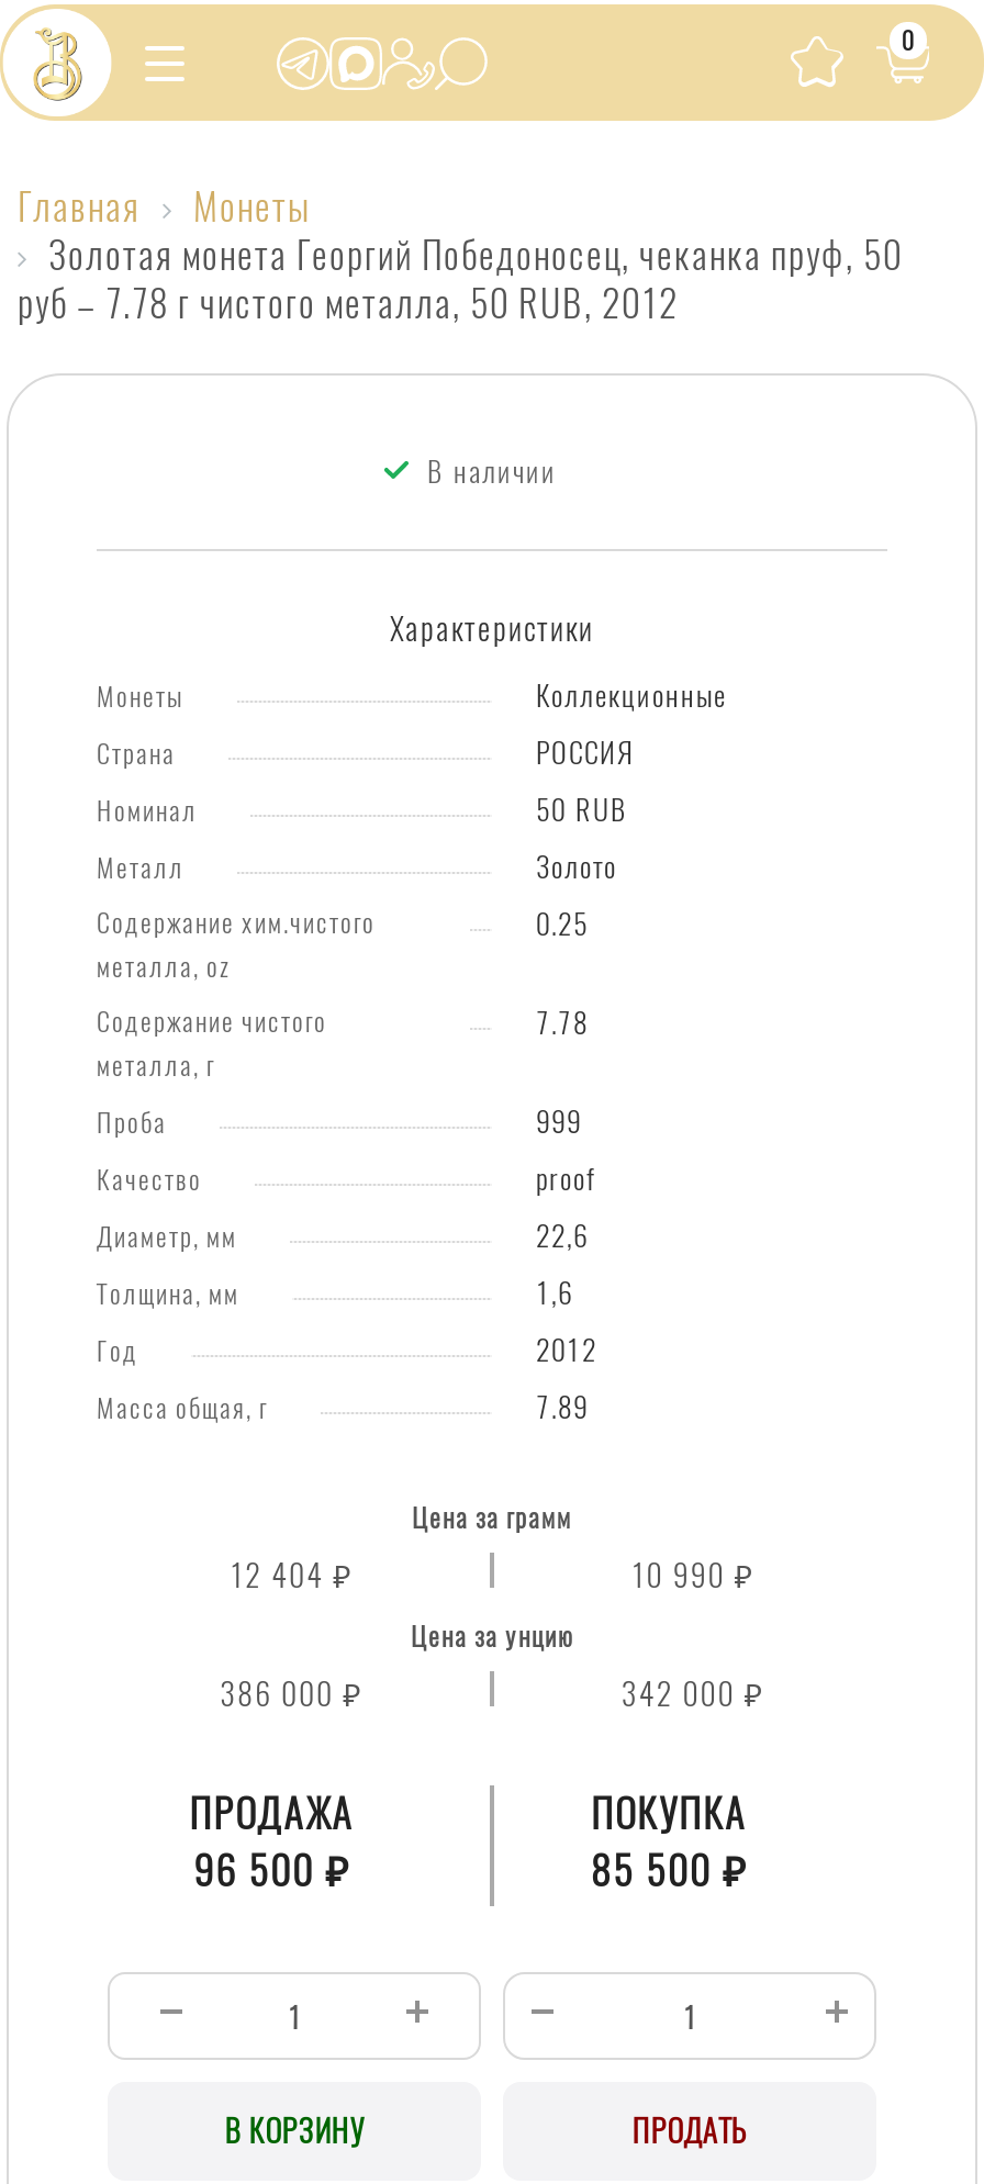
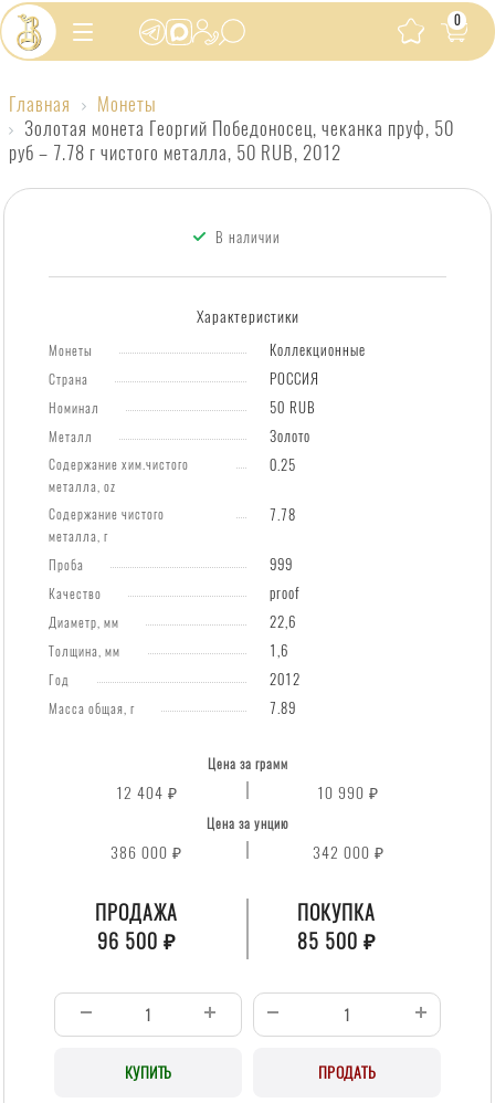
- В КОРЗИНУ
+ КУПИТЬ
